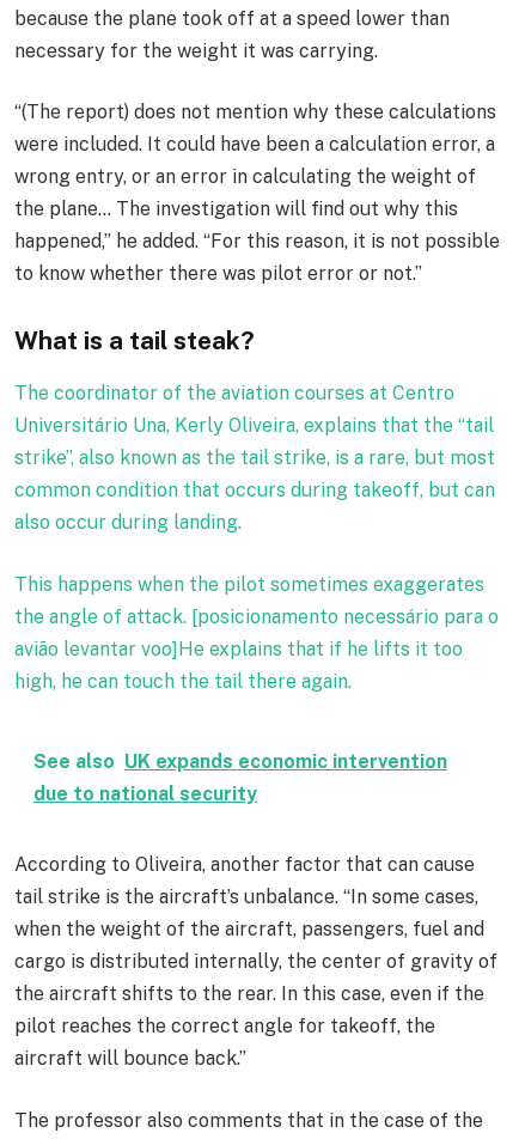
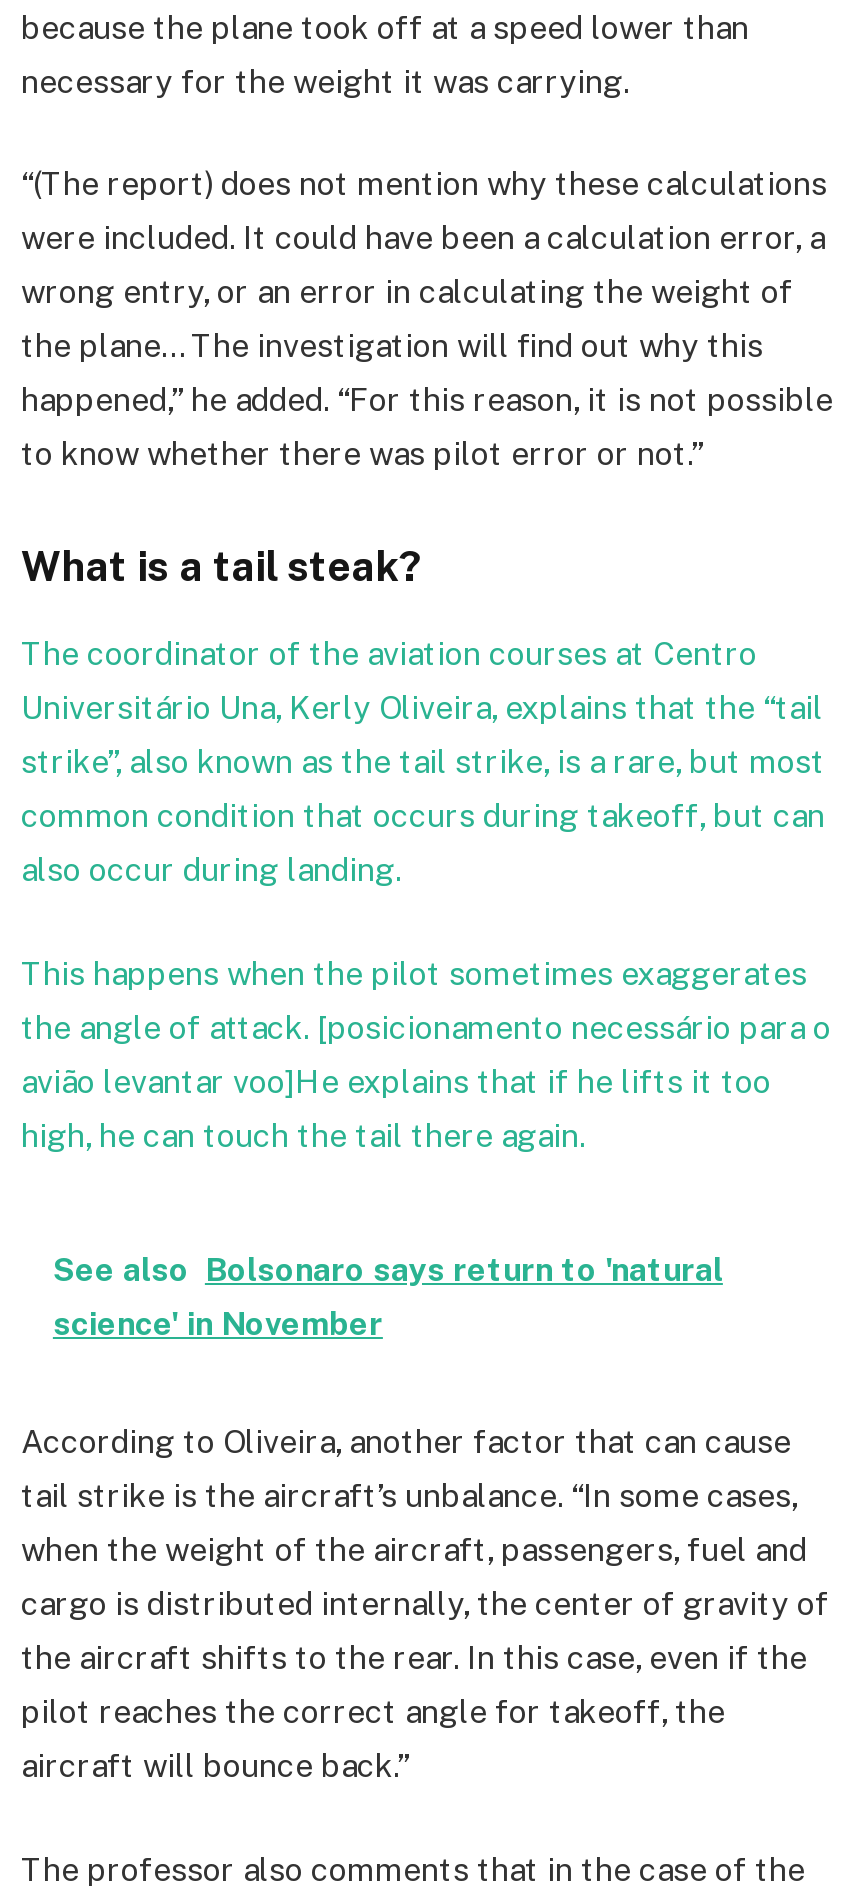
- See also UK expands economic intervention
- due to national security
+ See also Bolsonaro says return to 'natural
+ science' in November
